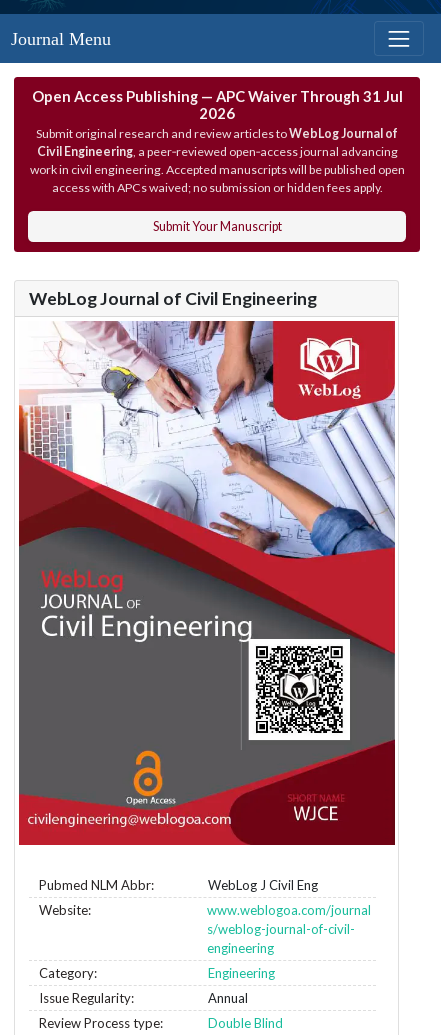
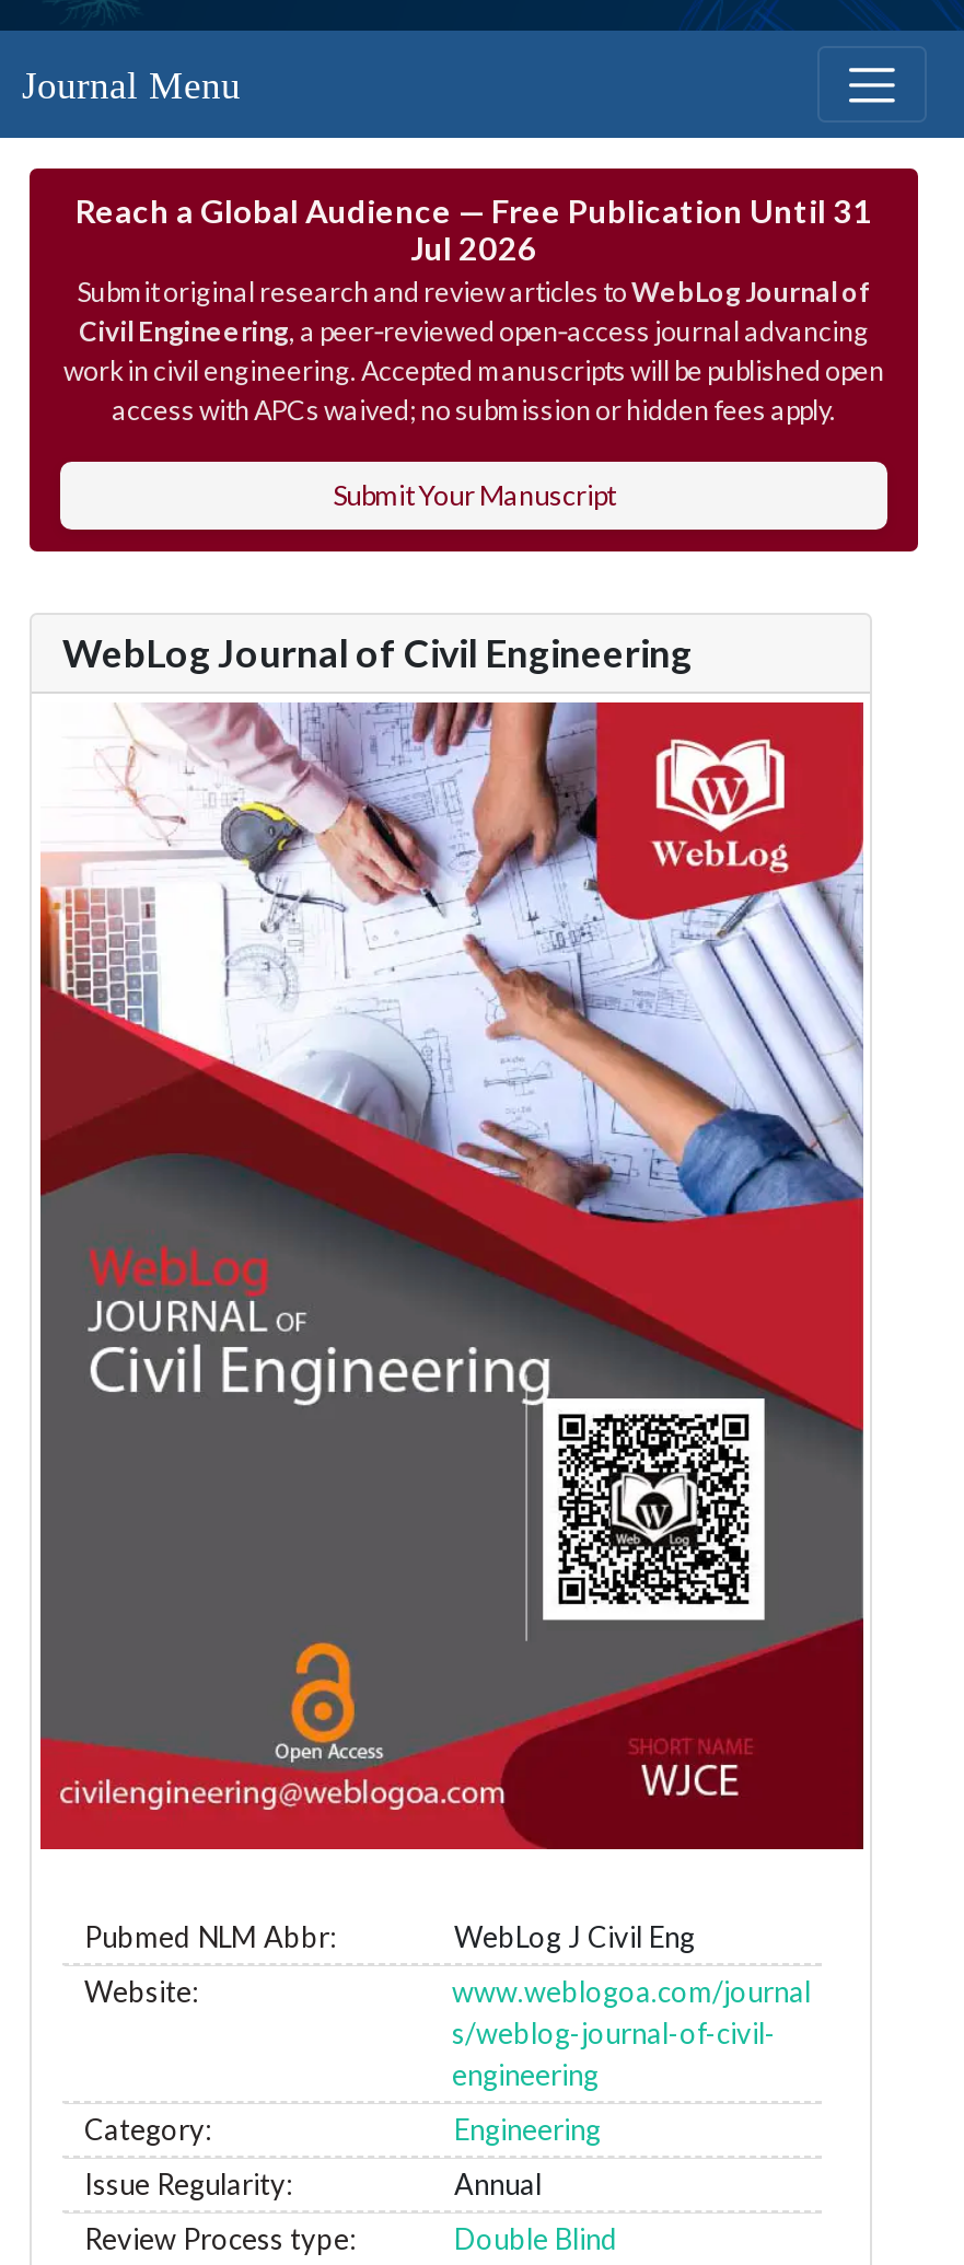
- Open Access Publishing — APC Waiver Through 31 Jul
- 2026
+ Reach a Global Audience — Free Publication Until 31
+ Jul 2026
